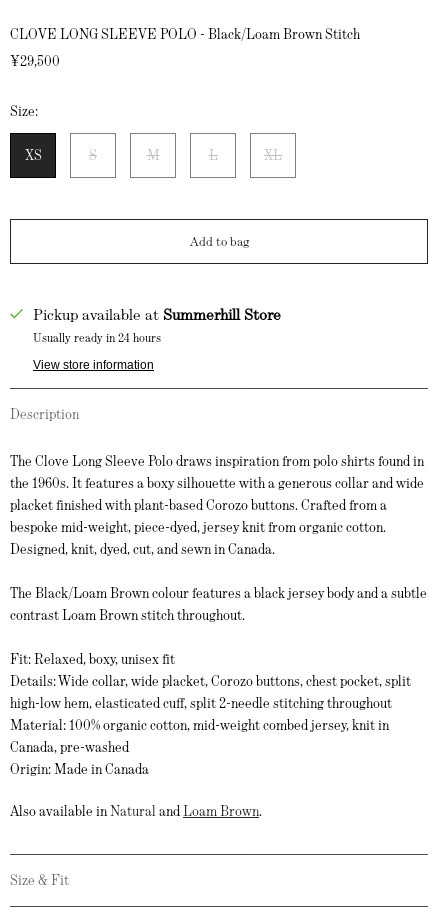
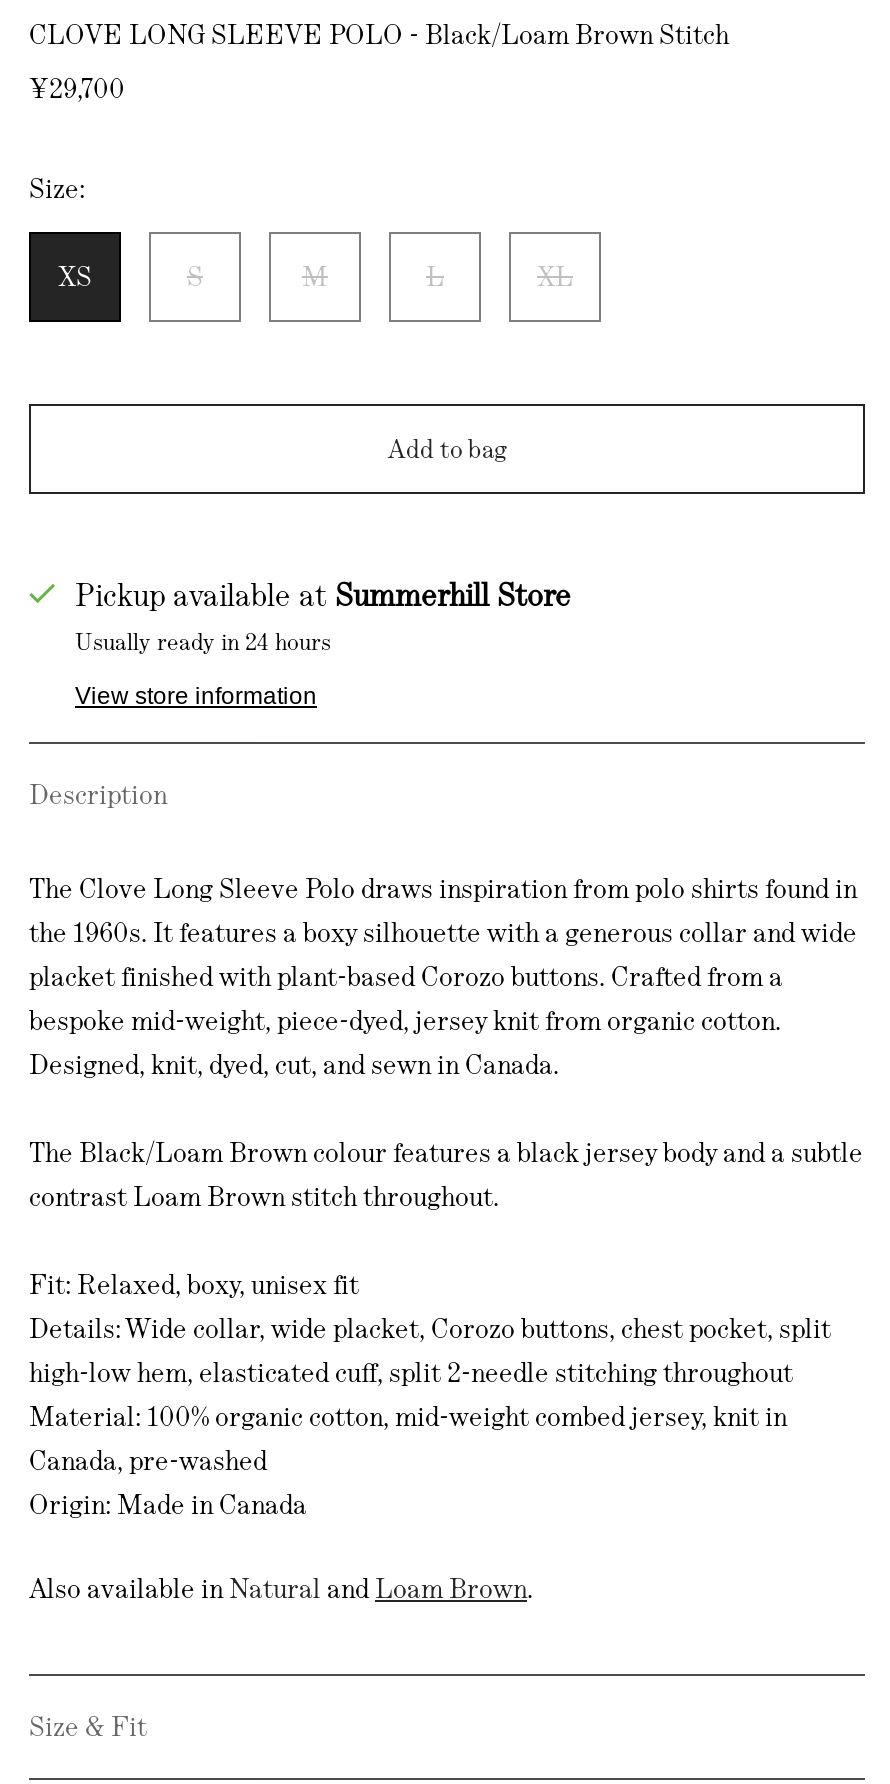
- ¥29,500
+ ¥29,700
